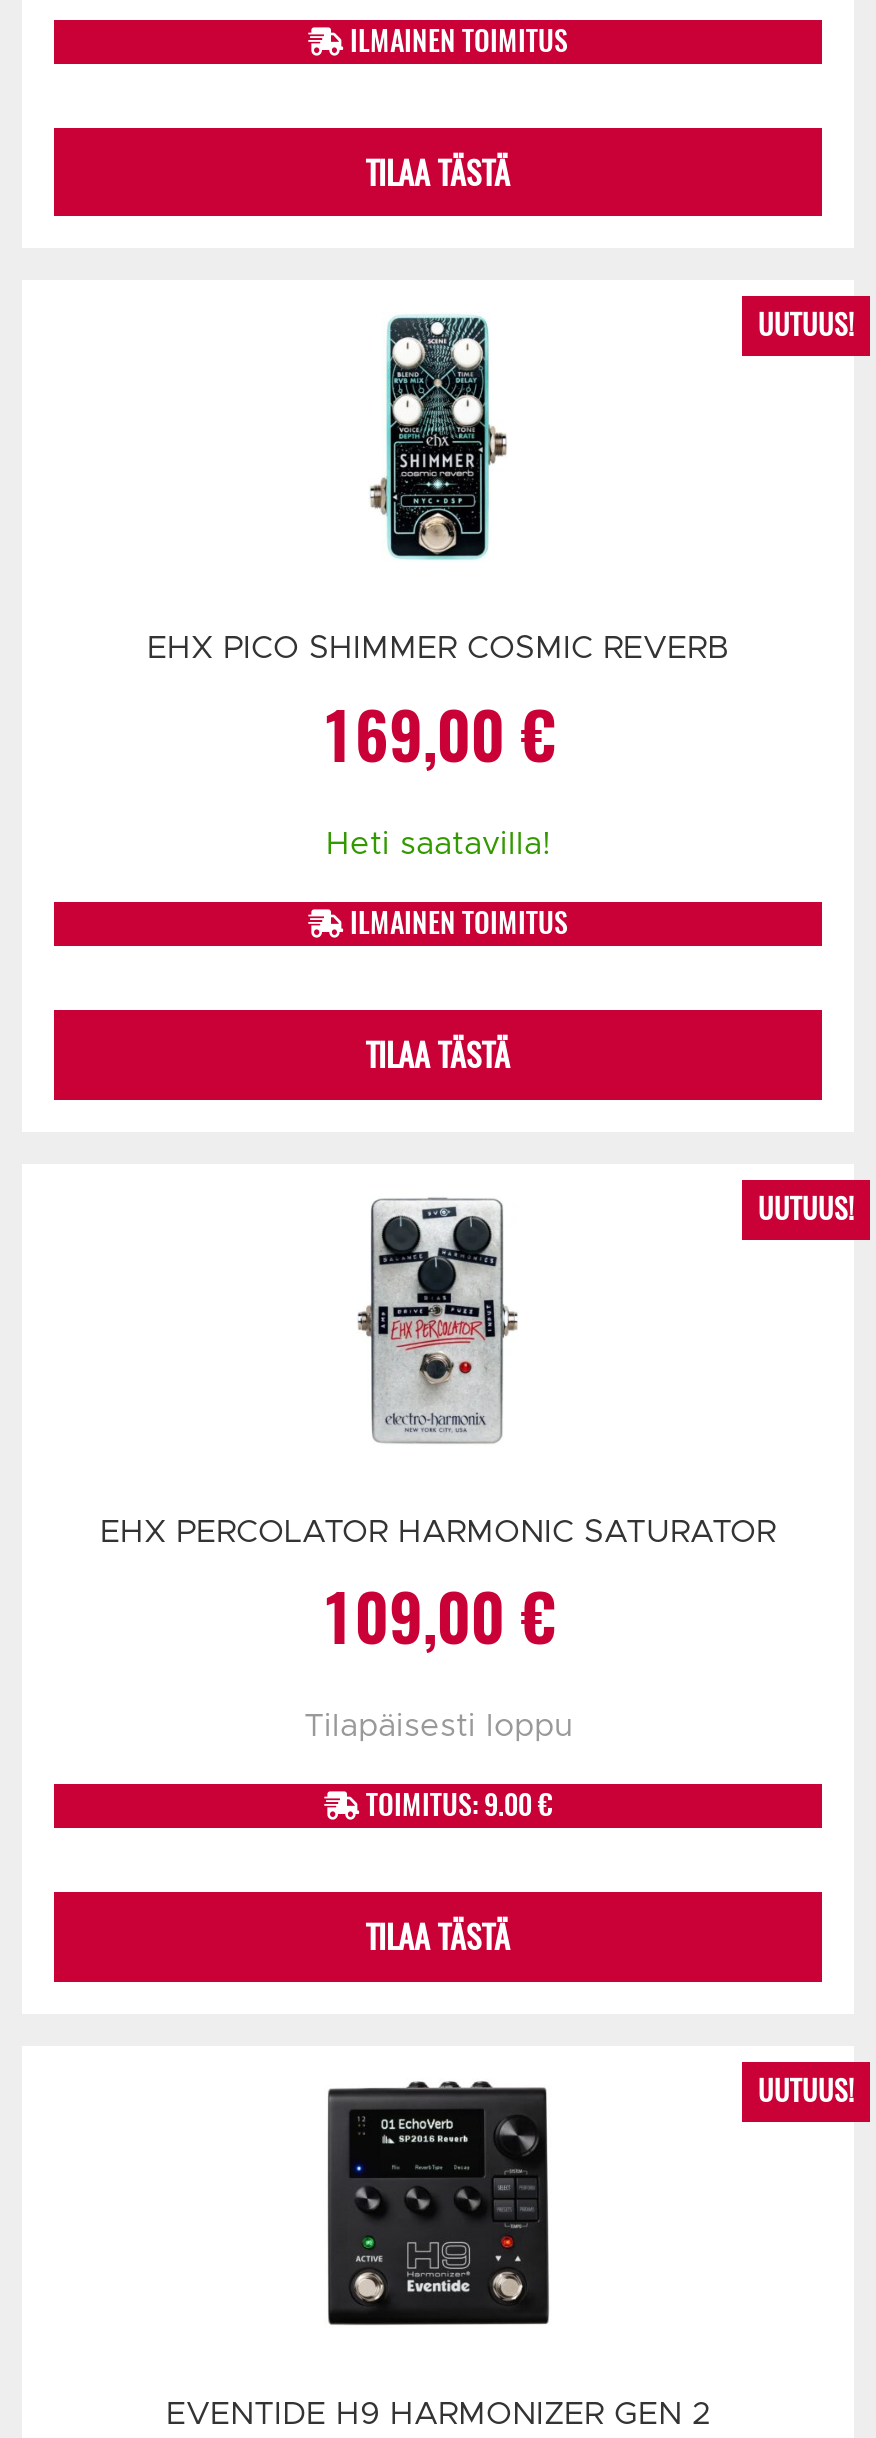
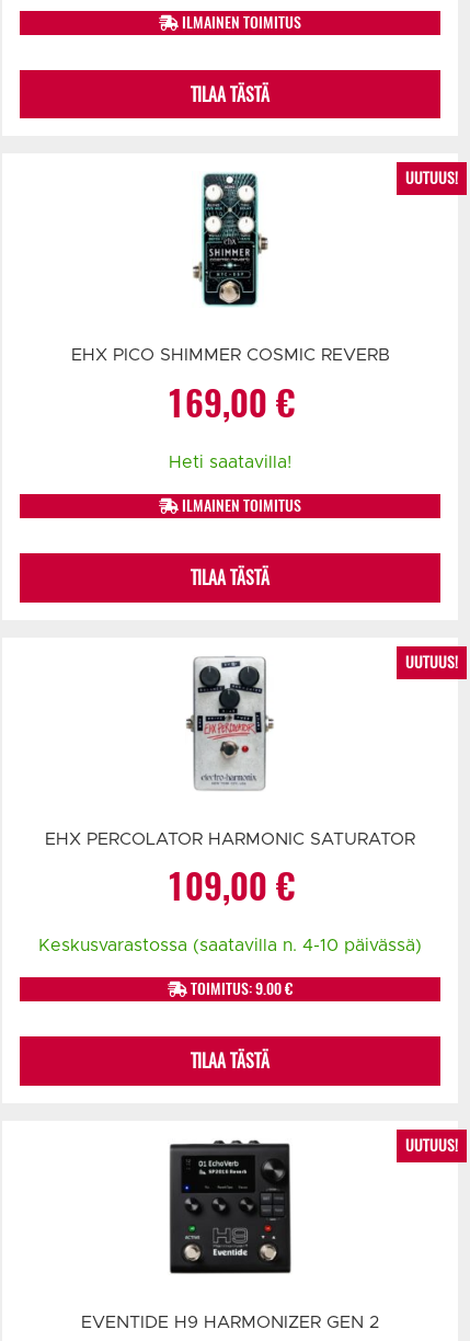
- Tilapäisesti loppu
+ Keskusvarastossa (saatavilla n. 4-10 päivässä)
